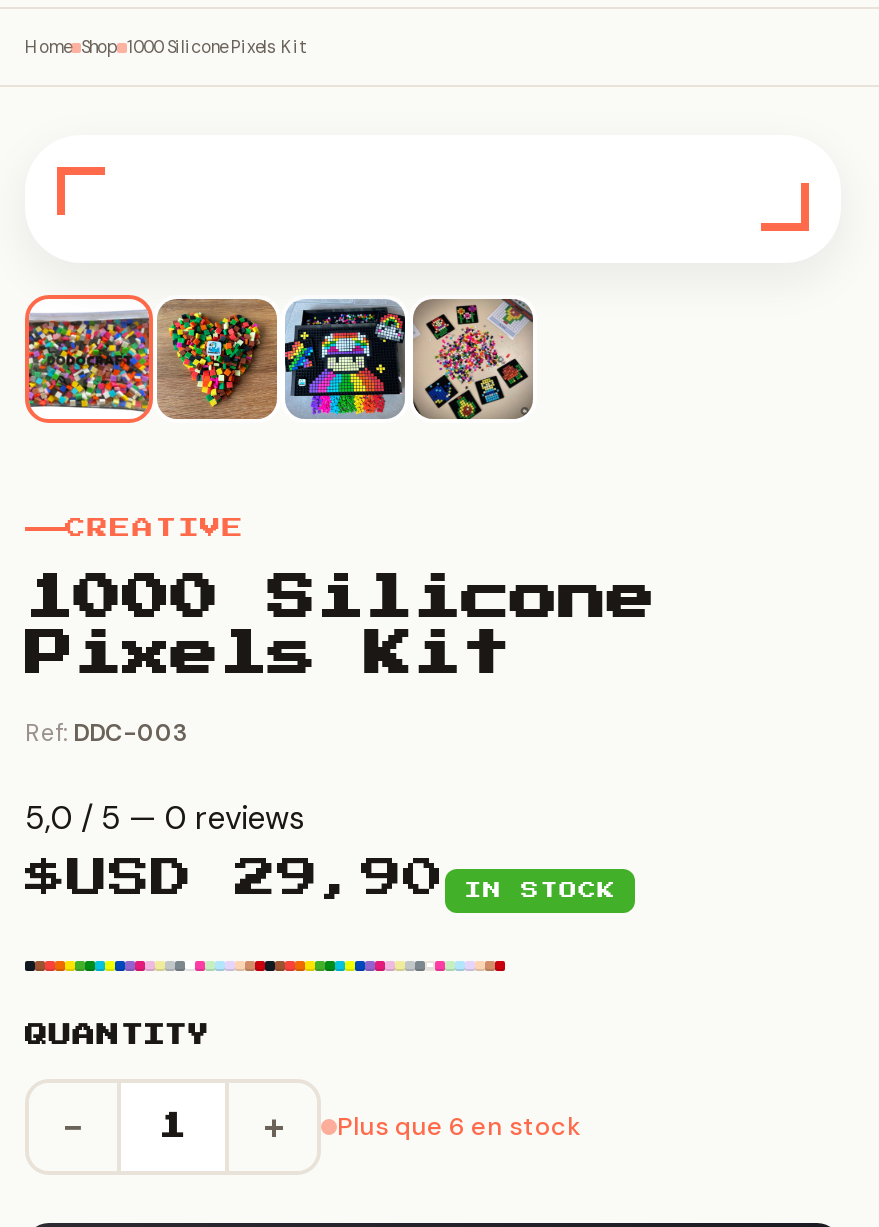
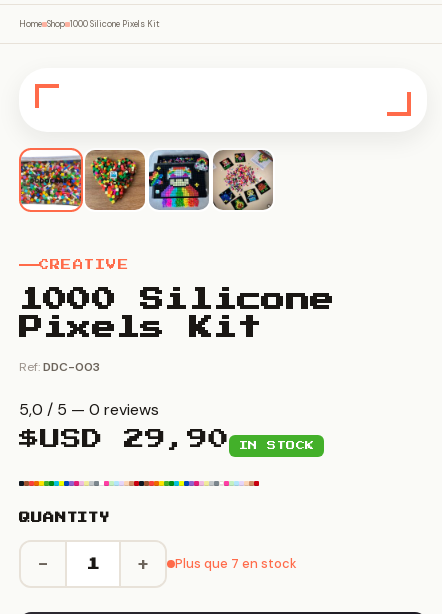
- Plus que 6 en stock
+ Plus que 7 en stock
